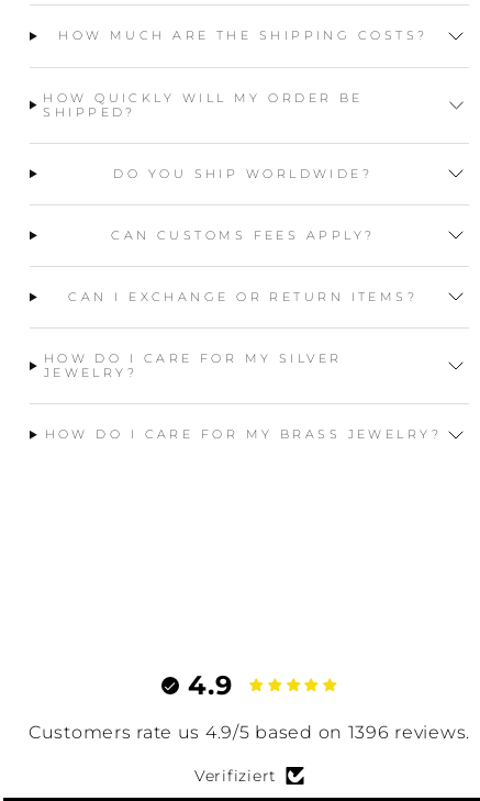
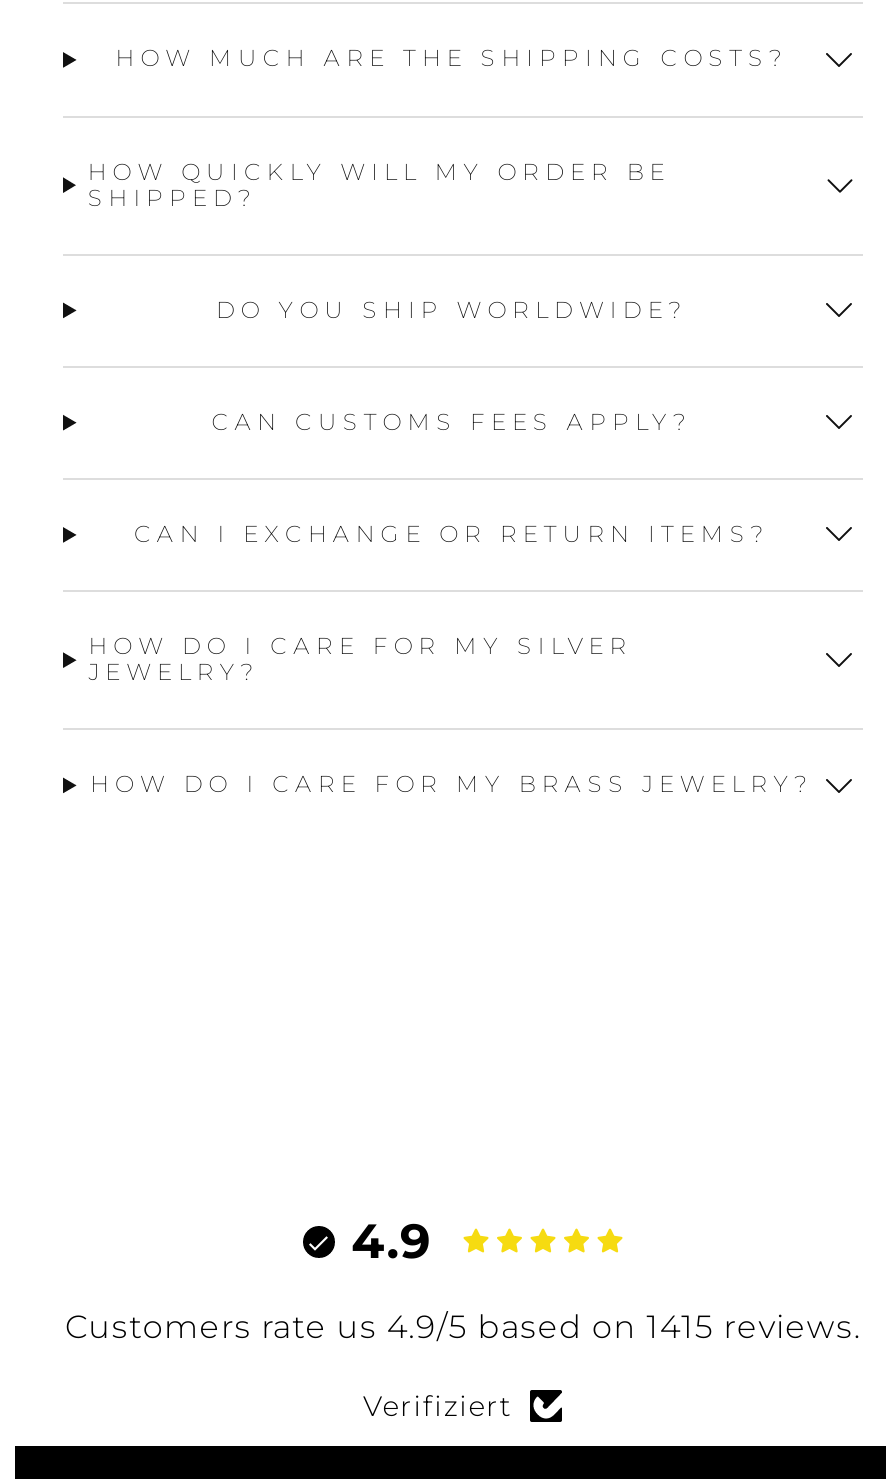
- Customers rate us 4.9/5 based on 1396 reviews.
+ Customers rate us 4.9/5 based on 1415 reviews.
